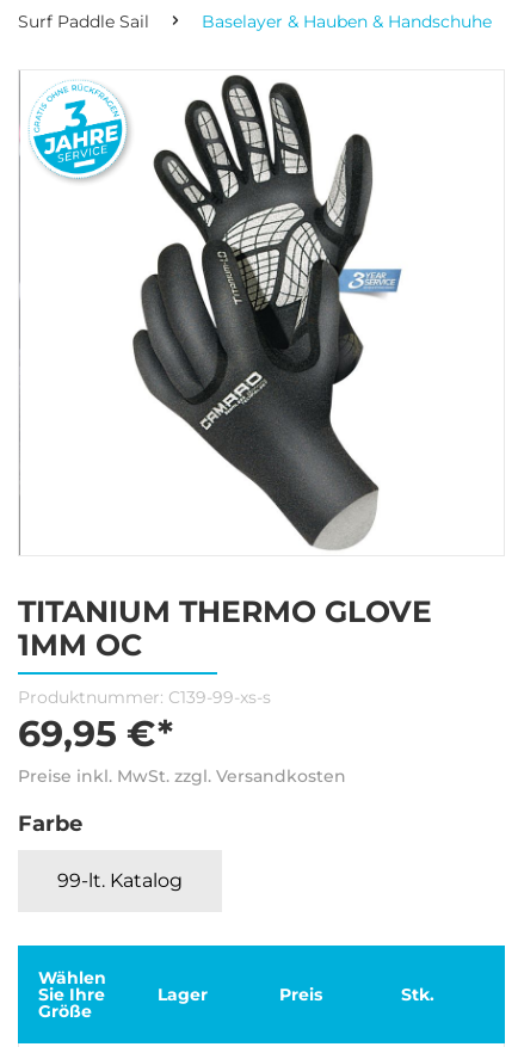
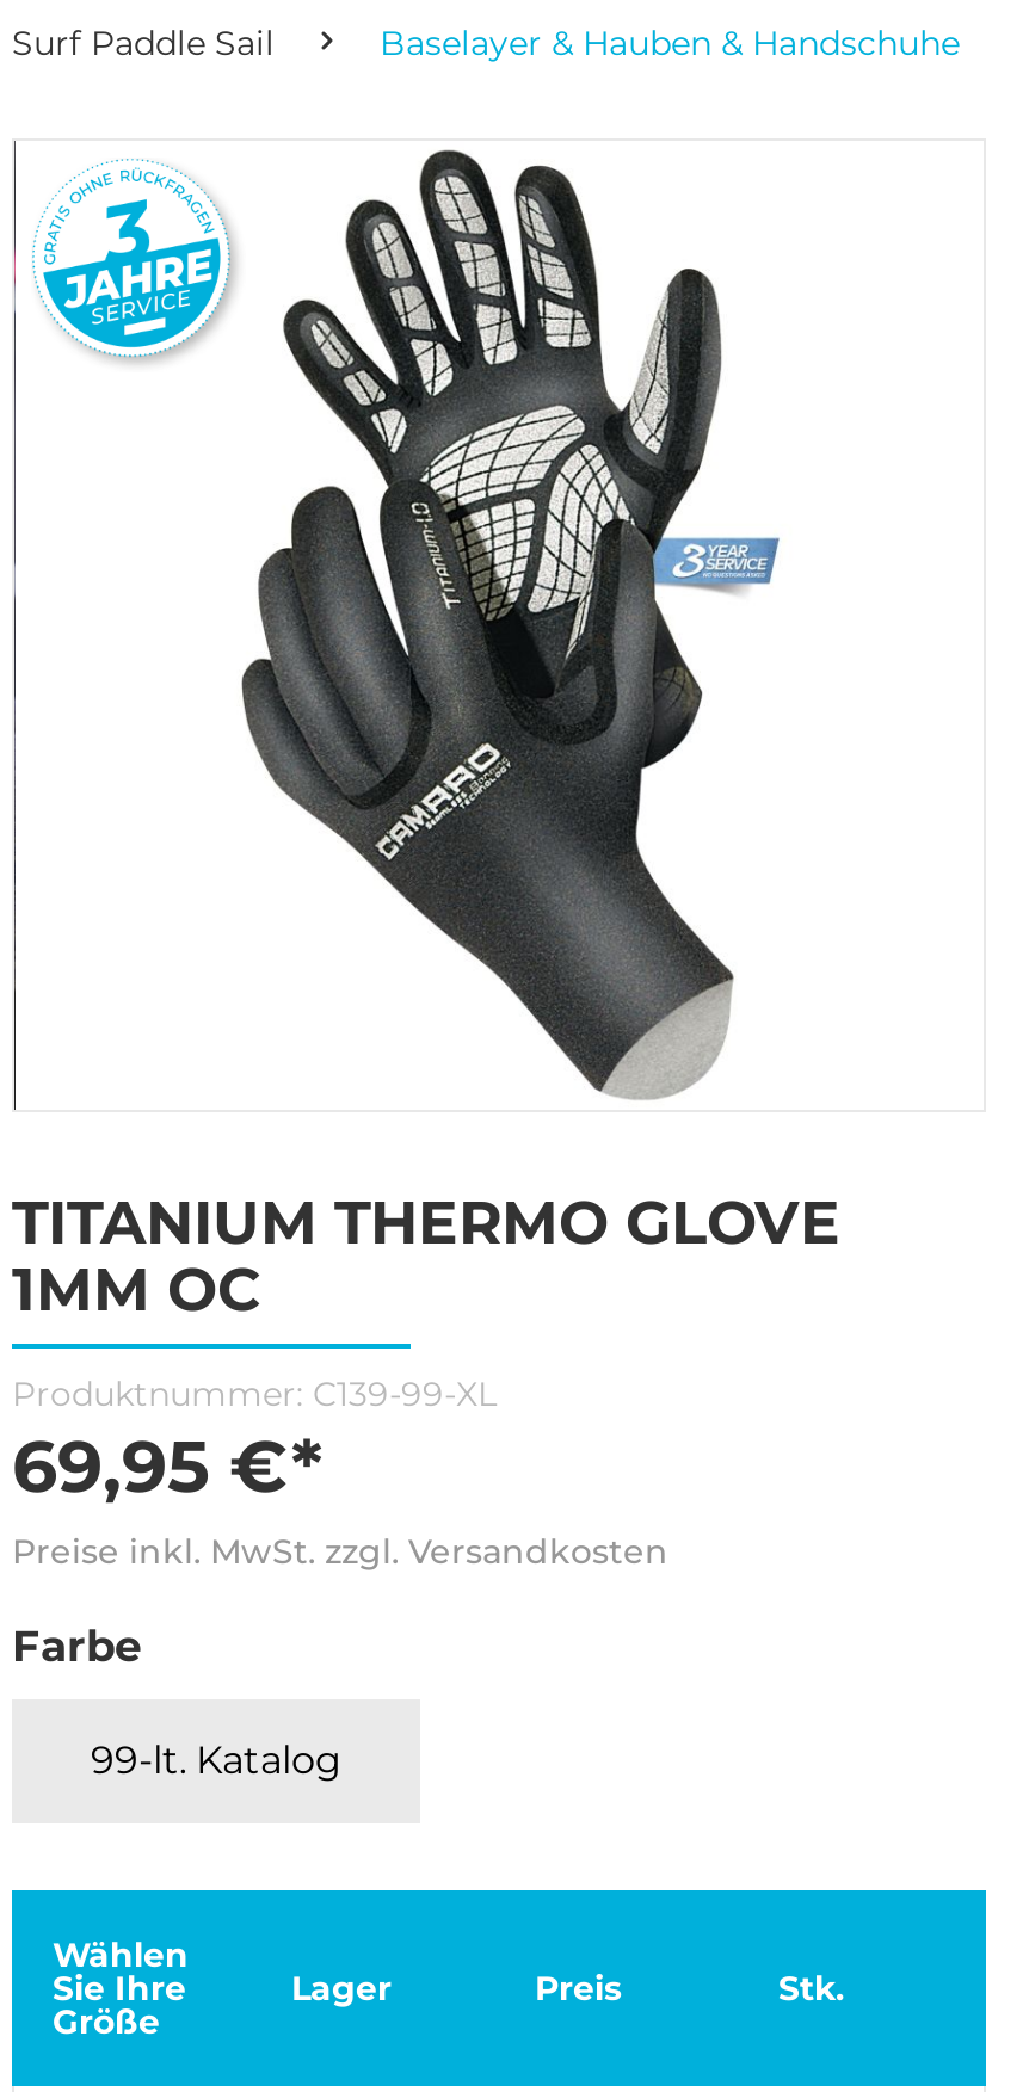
- Produktnummer: C139-99-xs-s
+ Produktnummer: C139-99-XL
